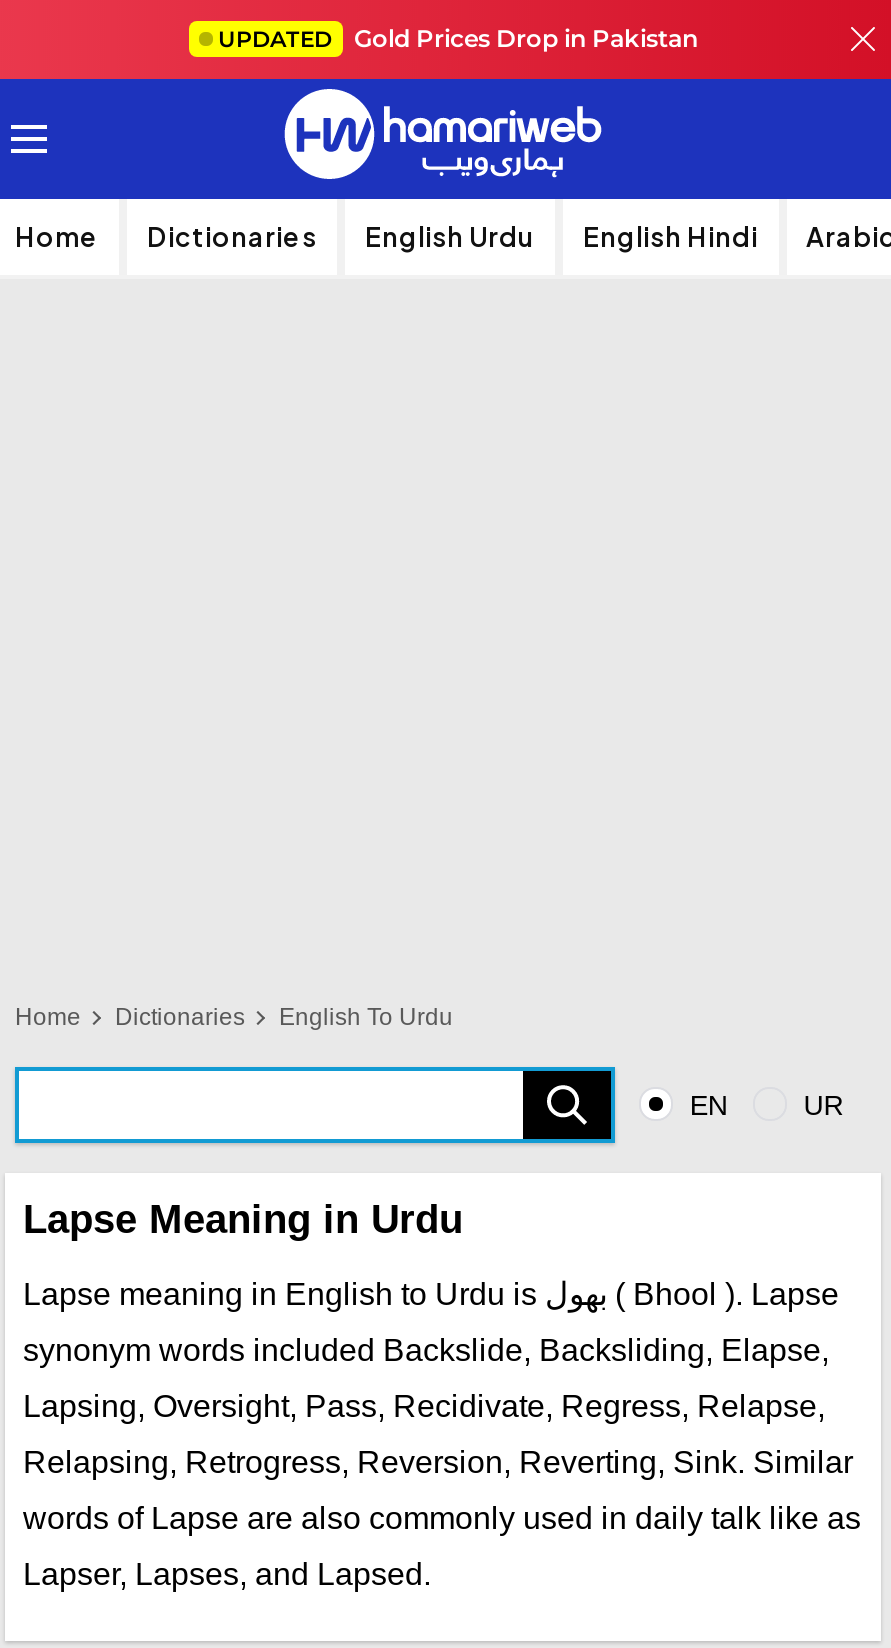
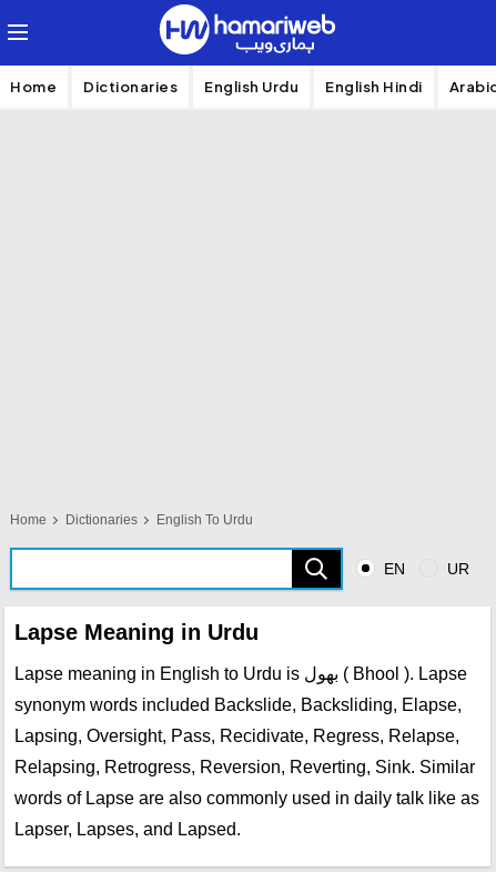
- UPDATED Gold Prices Drop in Pakistan
